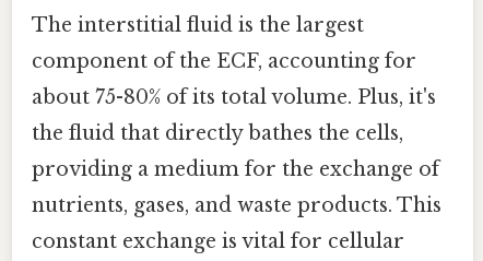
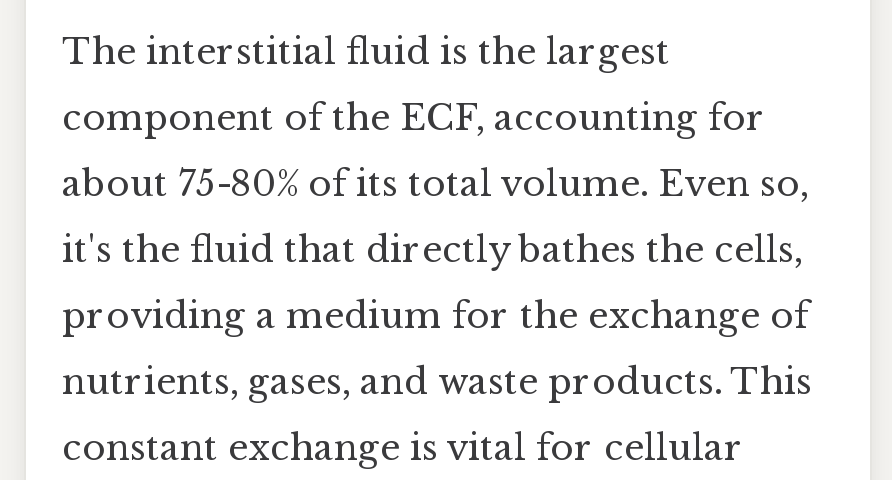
- about 75-80% of its total volume. Plus, it's
+ about 75-80% of its total volume. Even so,

- the fluid that directly bathes the cells,
+ it's the fluid that directly bathes the cells,
